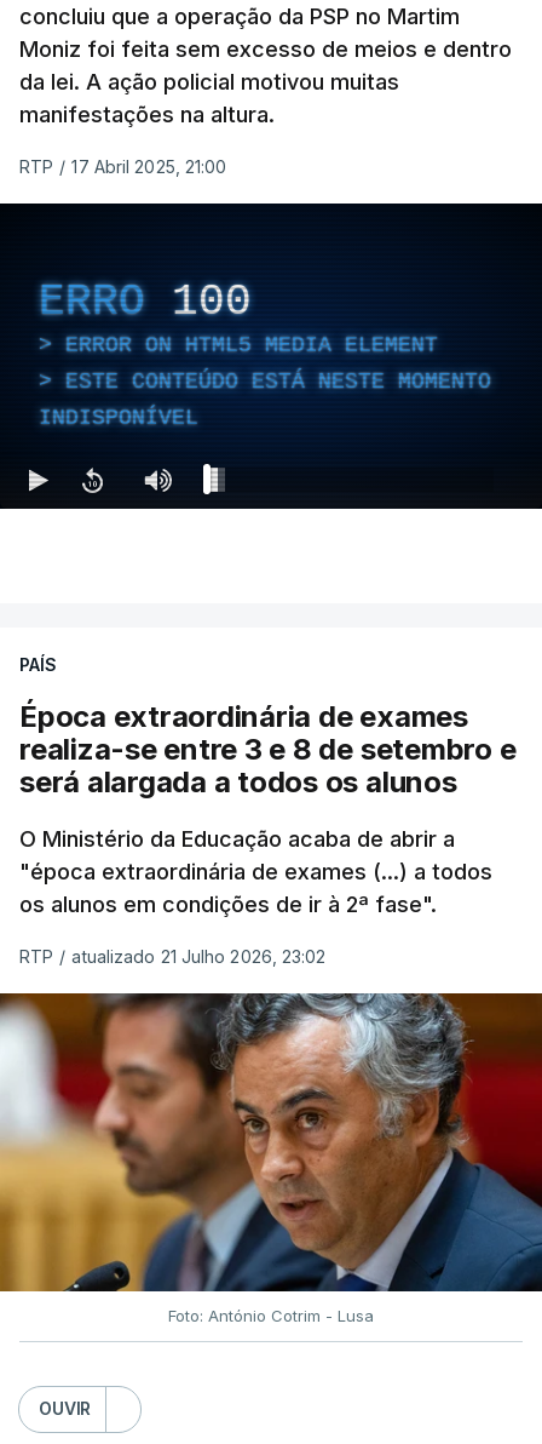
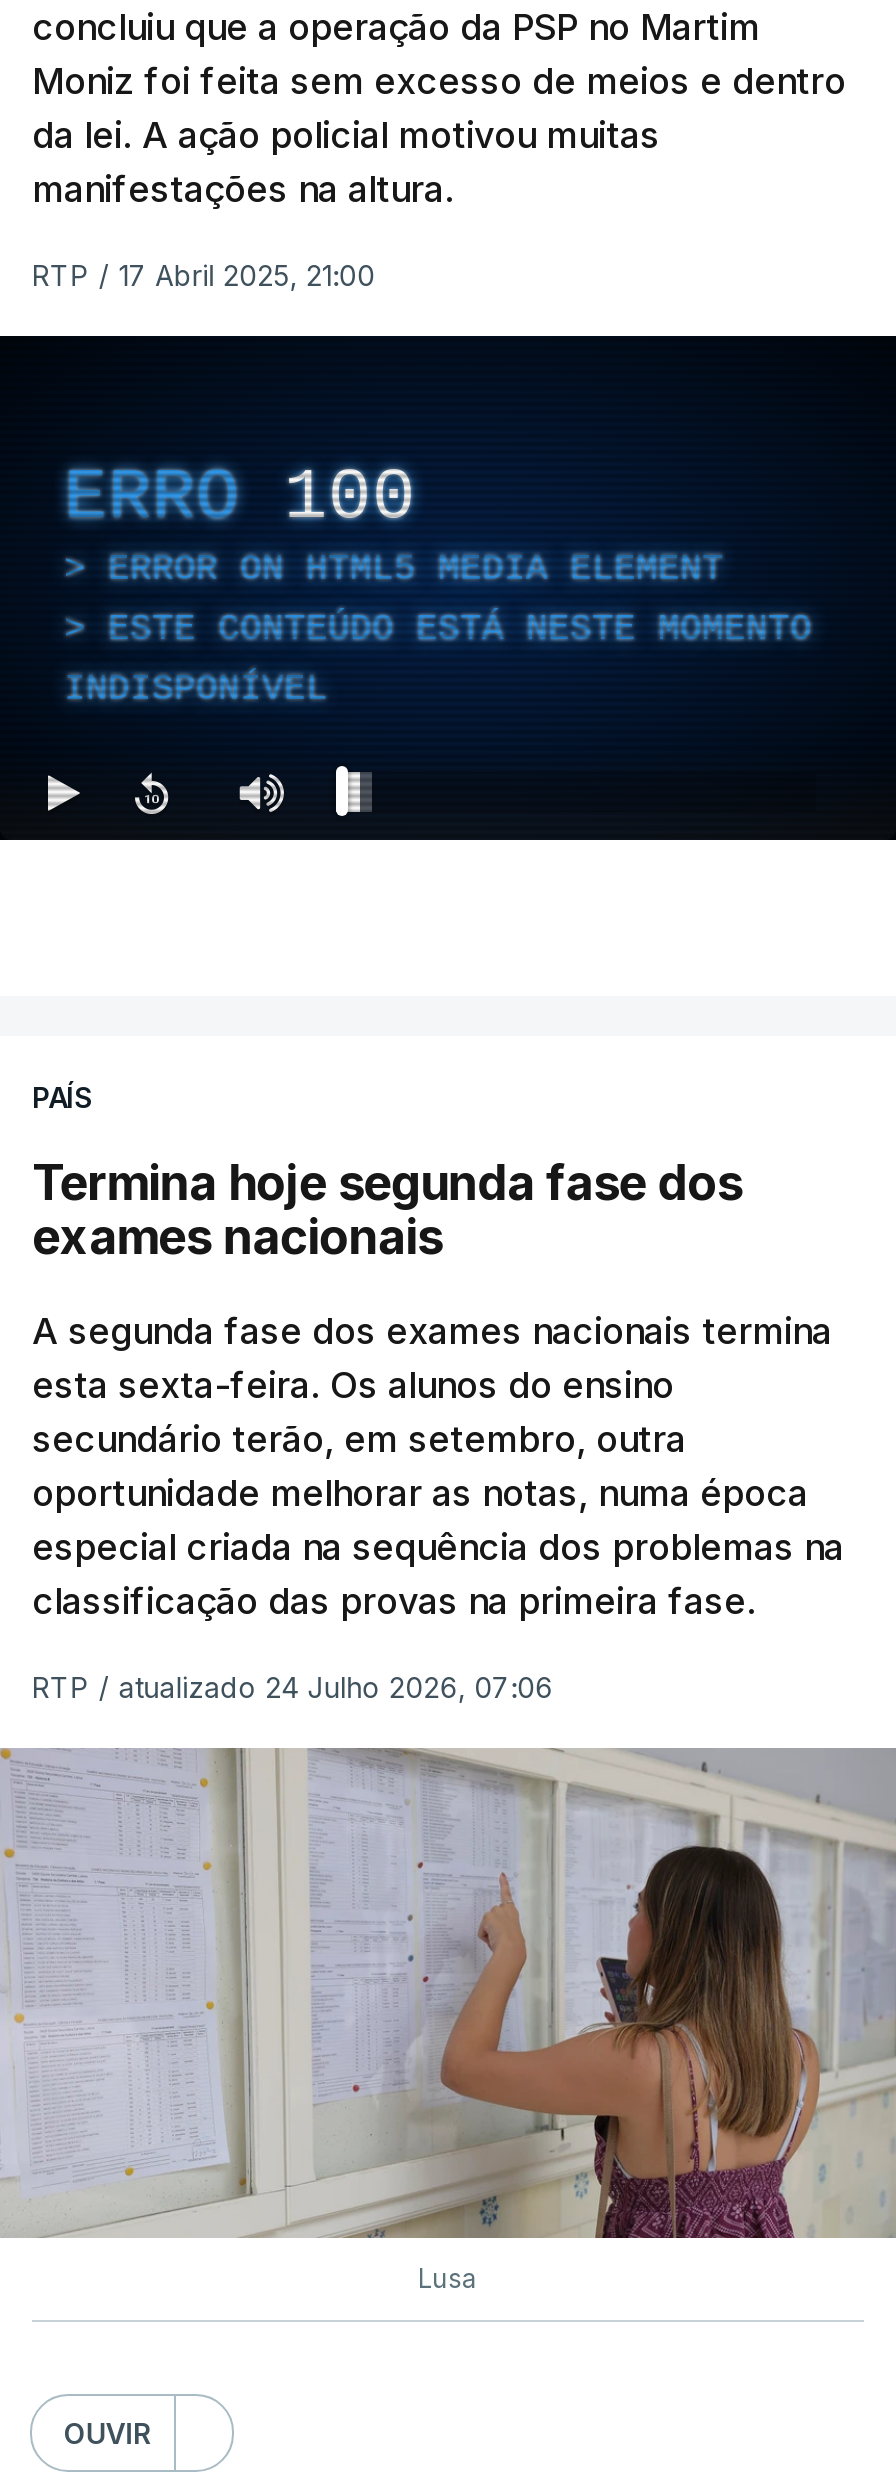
- Época extraordinária de exames
- realiza-se entre 3 e 8 de setembro e
- será alargada a todos os alunos
+ Termina hoje segunda fase dos
+ exames nacionais

- O Ministério da Educação acaba de abrir a
- "época extraordinária de exames (...) a todos
- os alunos em condições de ir à 2ª fase".
+ A segunda fase dos exames nacionais termina
+ esta sexta-feira. Os alunos do ensino
+ secundário terão, em setembro, outra
+ oportunidade melhorar as notas, numa época
+ especial criada na sequência dos problemas na
+ classificação das provas na primeira fase.

- RTP / atualizado 21 Julho 2026, 23:02
+ RTP / atualizado 24 Julho 2026, 07:06

- [image]
- Foto: António Cotrim - Lusa
+ [image]
+ Lusa
